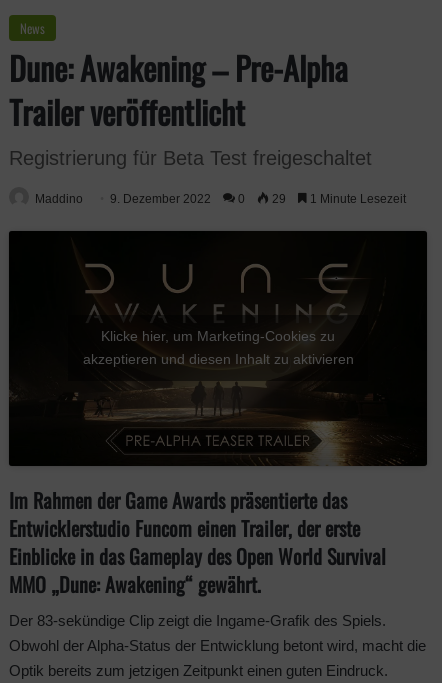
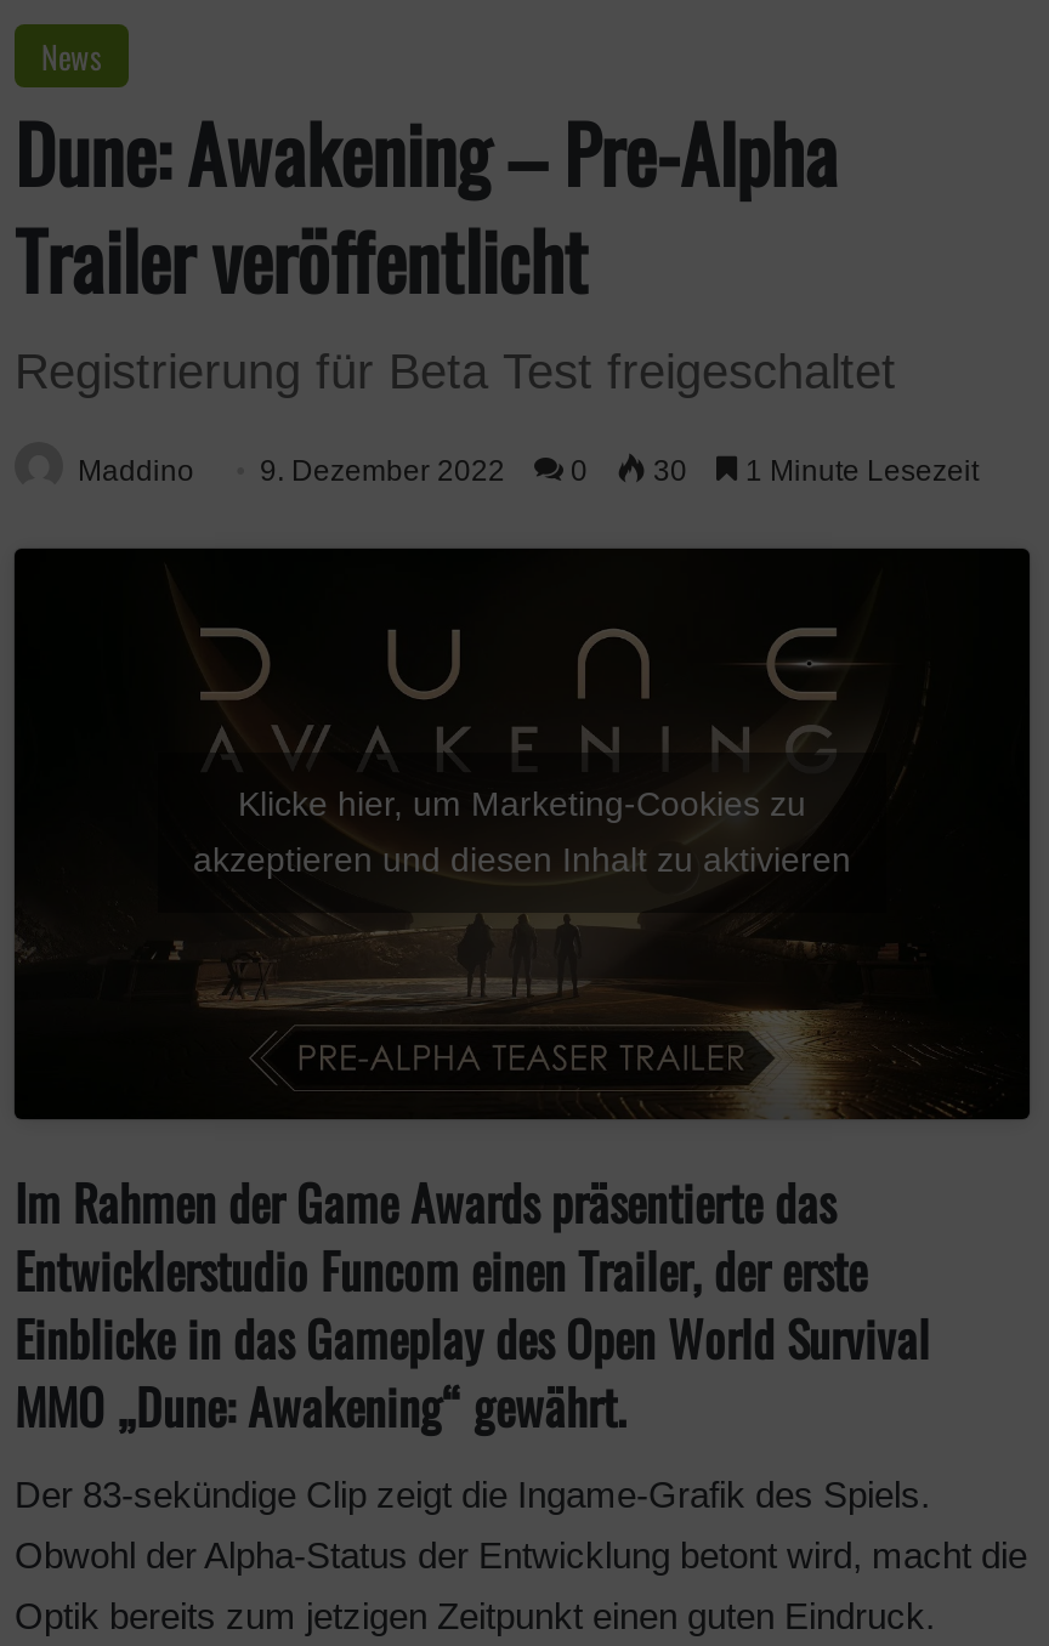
- Maddino 9. Dezember 2022 0 29 1 Minute Lesezeit
+ Maddino 9. Dezember 2022 0 30 1 Minute Lesezeit
